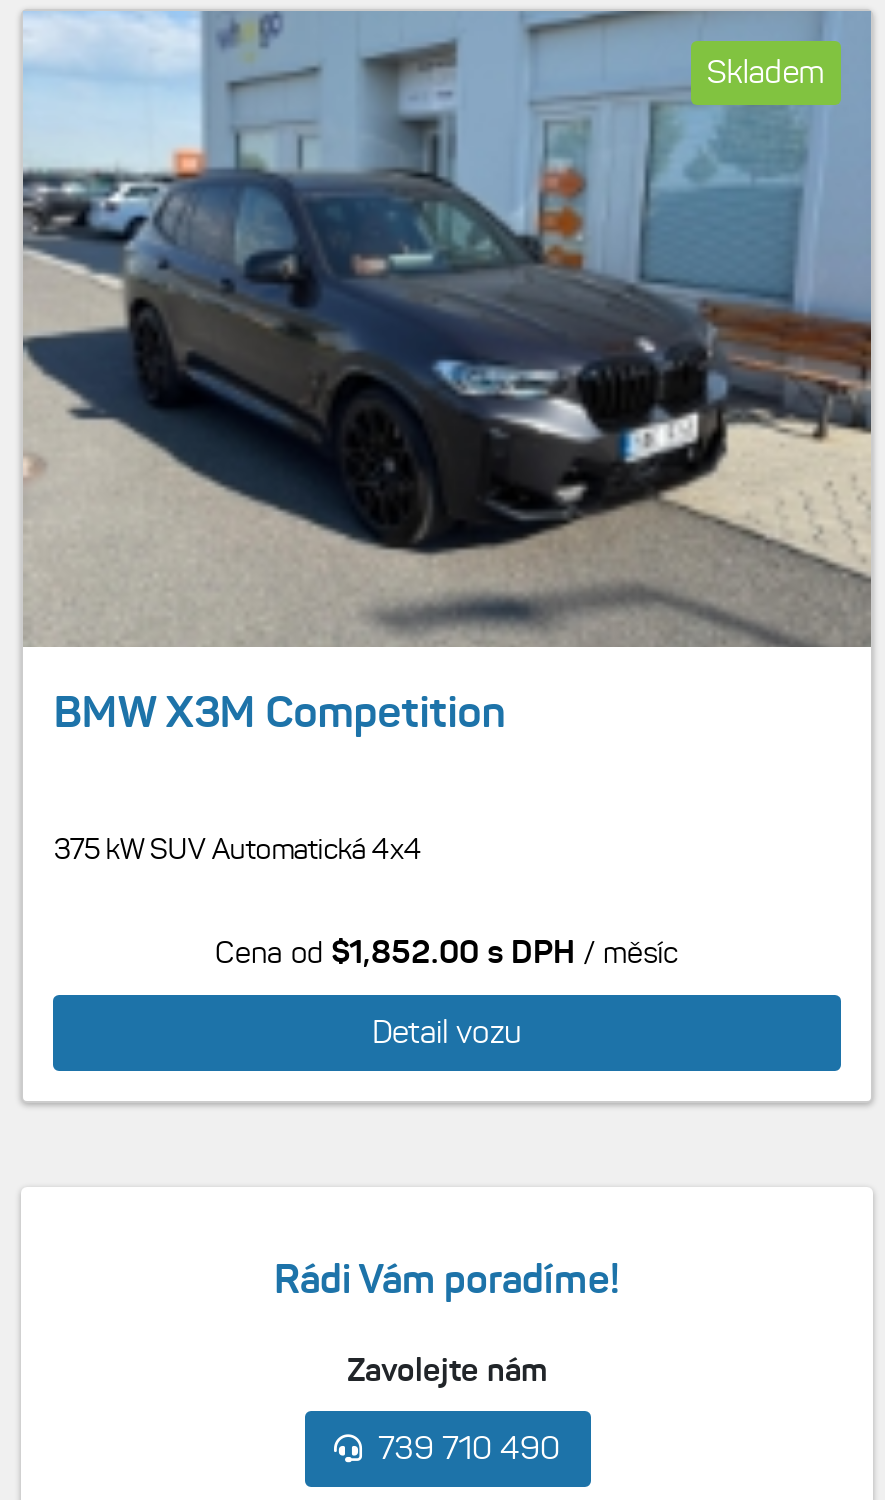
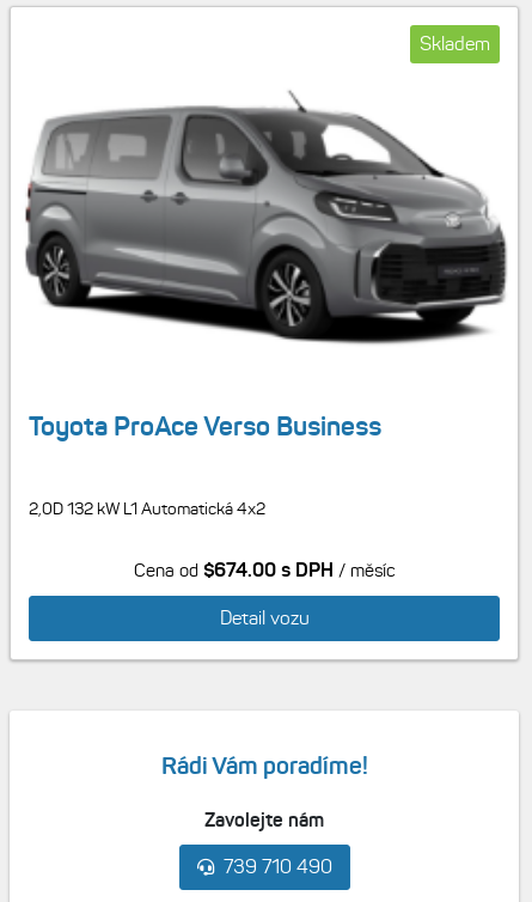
- [image]
- BMW X3M Competition
+ [image]
+ Toyota ProAce Verso Business

- 375 kW SUV Automatická 4x4
+ 2,0D 132 kW L1 Automatická 4x2

- Cena od $1,852.00 s DPH / měsíc
+ Cena od $674.00 s DPH / měsíc
